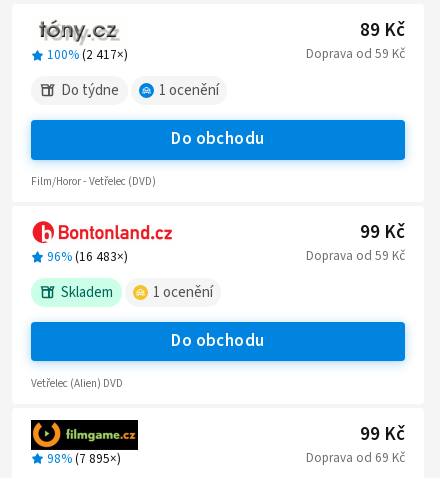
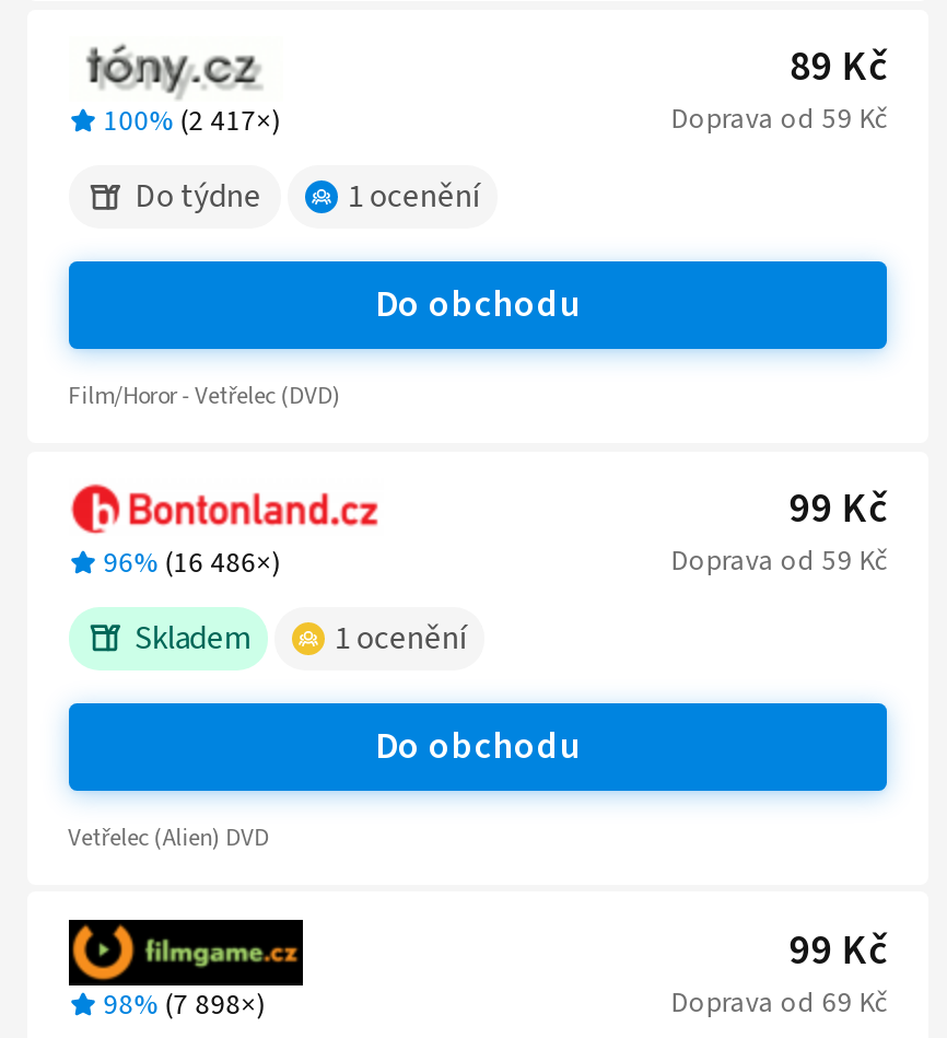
- 96% (16 483×)
+ 96% (16 486×)

- 98%(7 895×)
+ 98%(7 898×)
